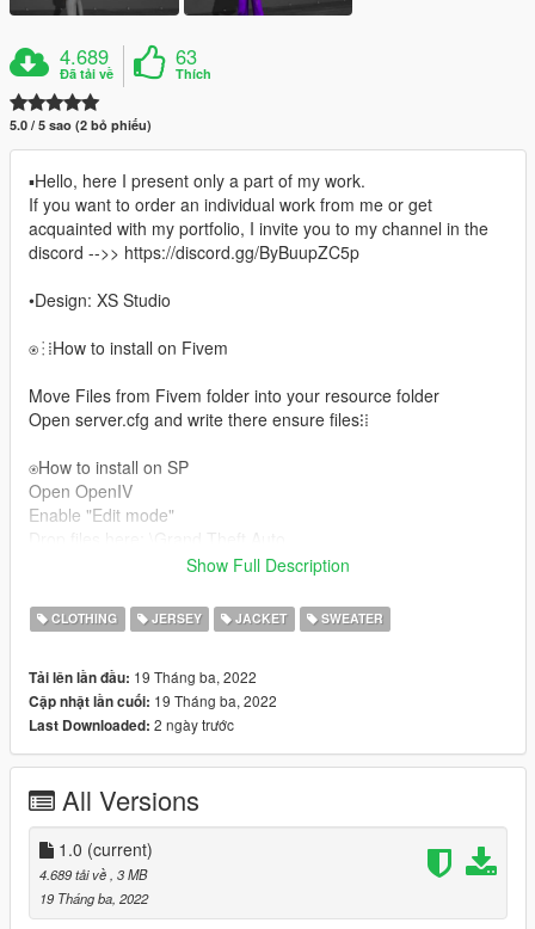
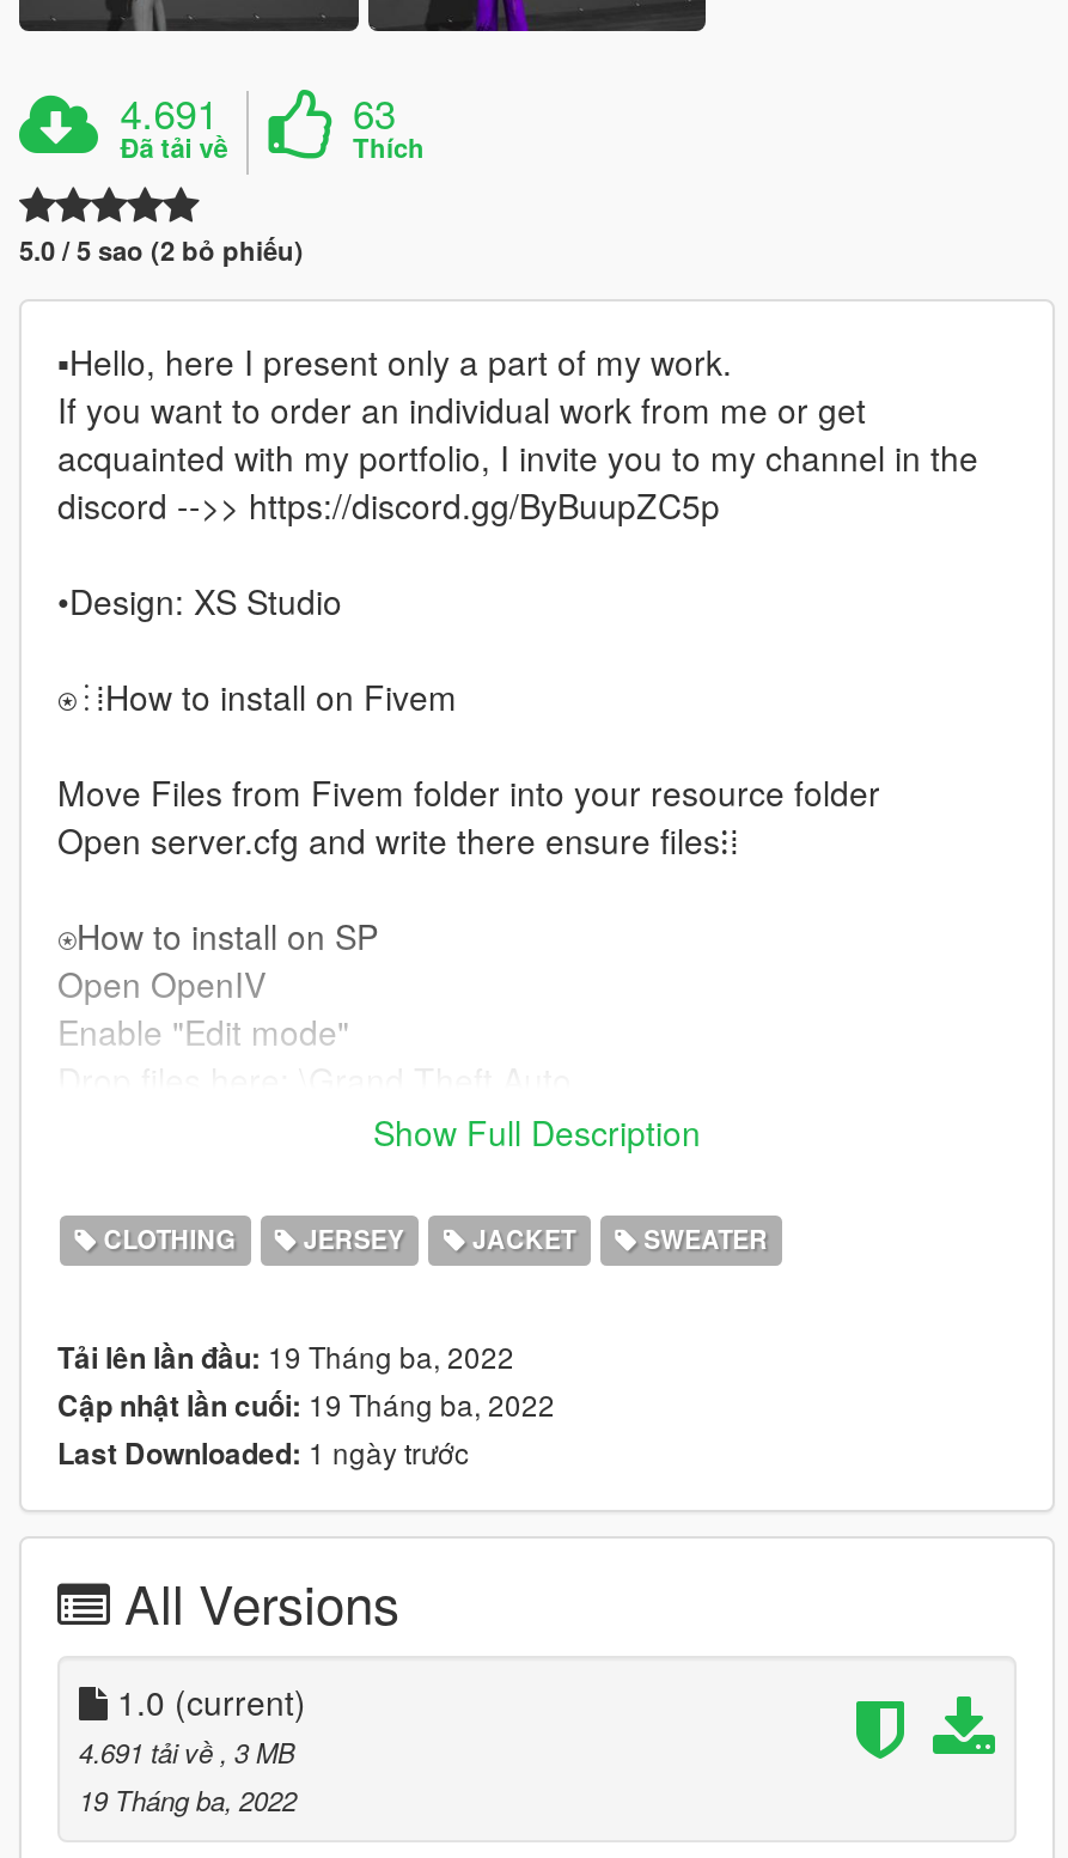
- 4.689
+ 4.691

- Last Downloaded: 2 ngày trước
+ Last Downloaded: 1 ngày trước

- 4.689 tải về, 3 MB
+ 4.691 tải về, 3 MB
